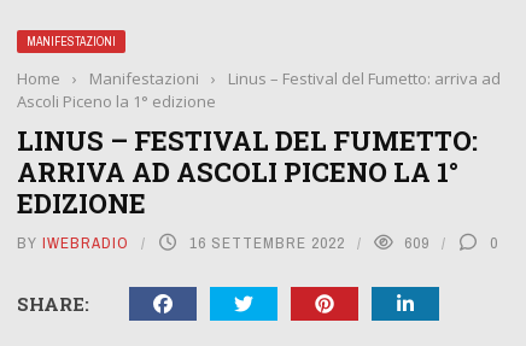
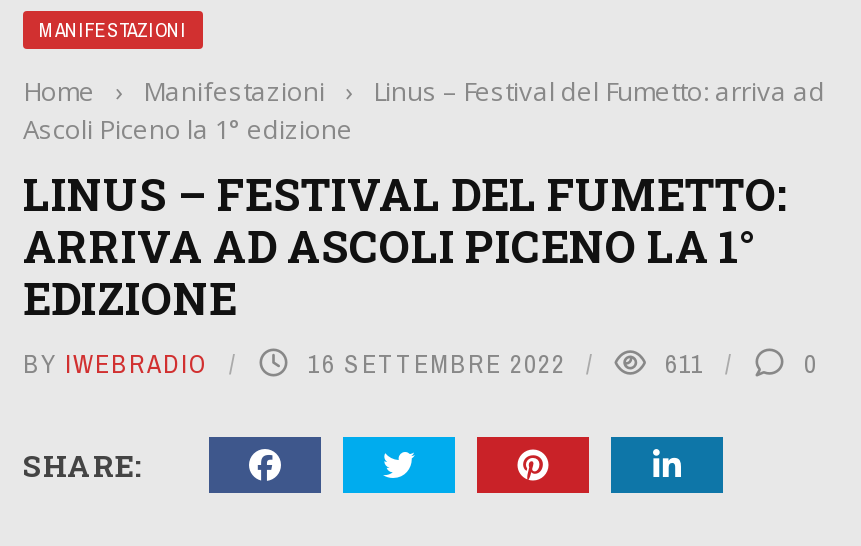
- 609
+ 611
